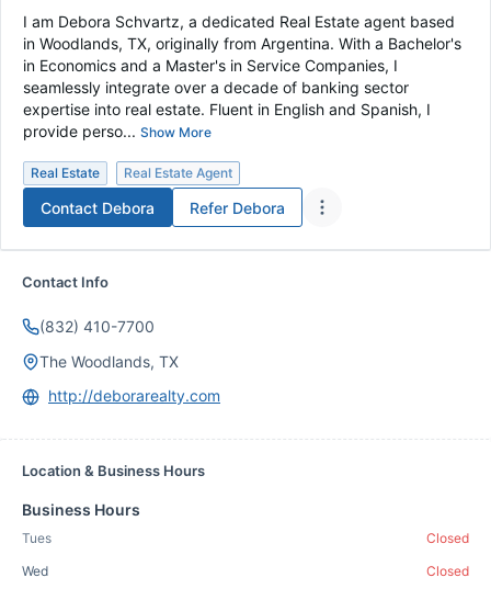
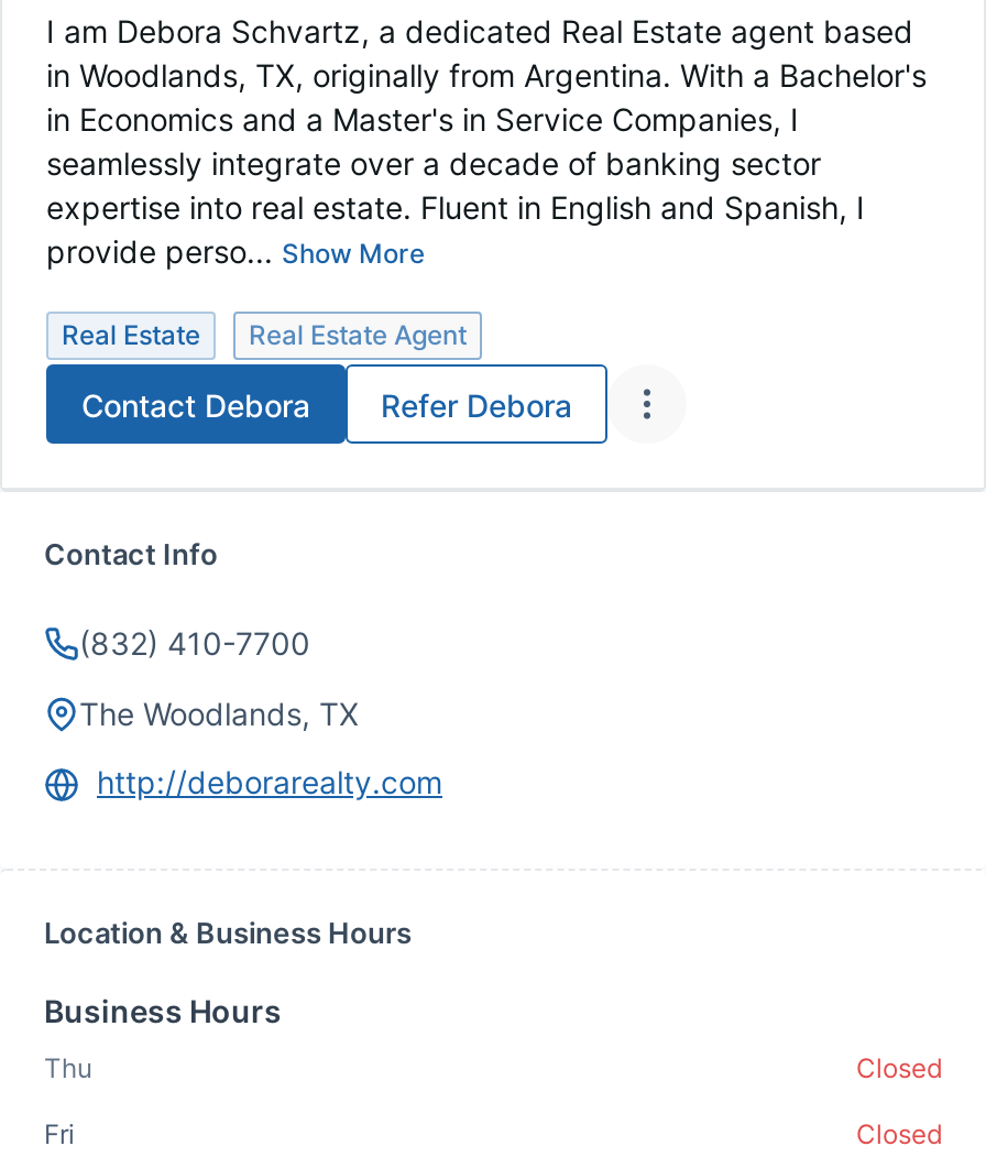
- Tues
+ Thu

- Wed
+ Fri
